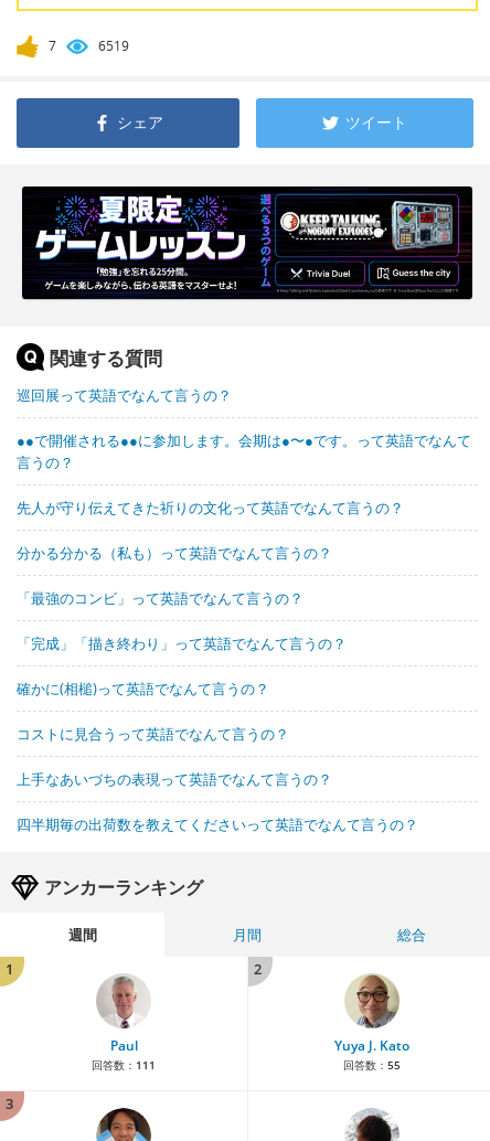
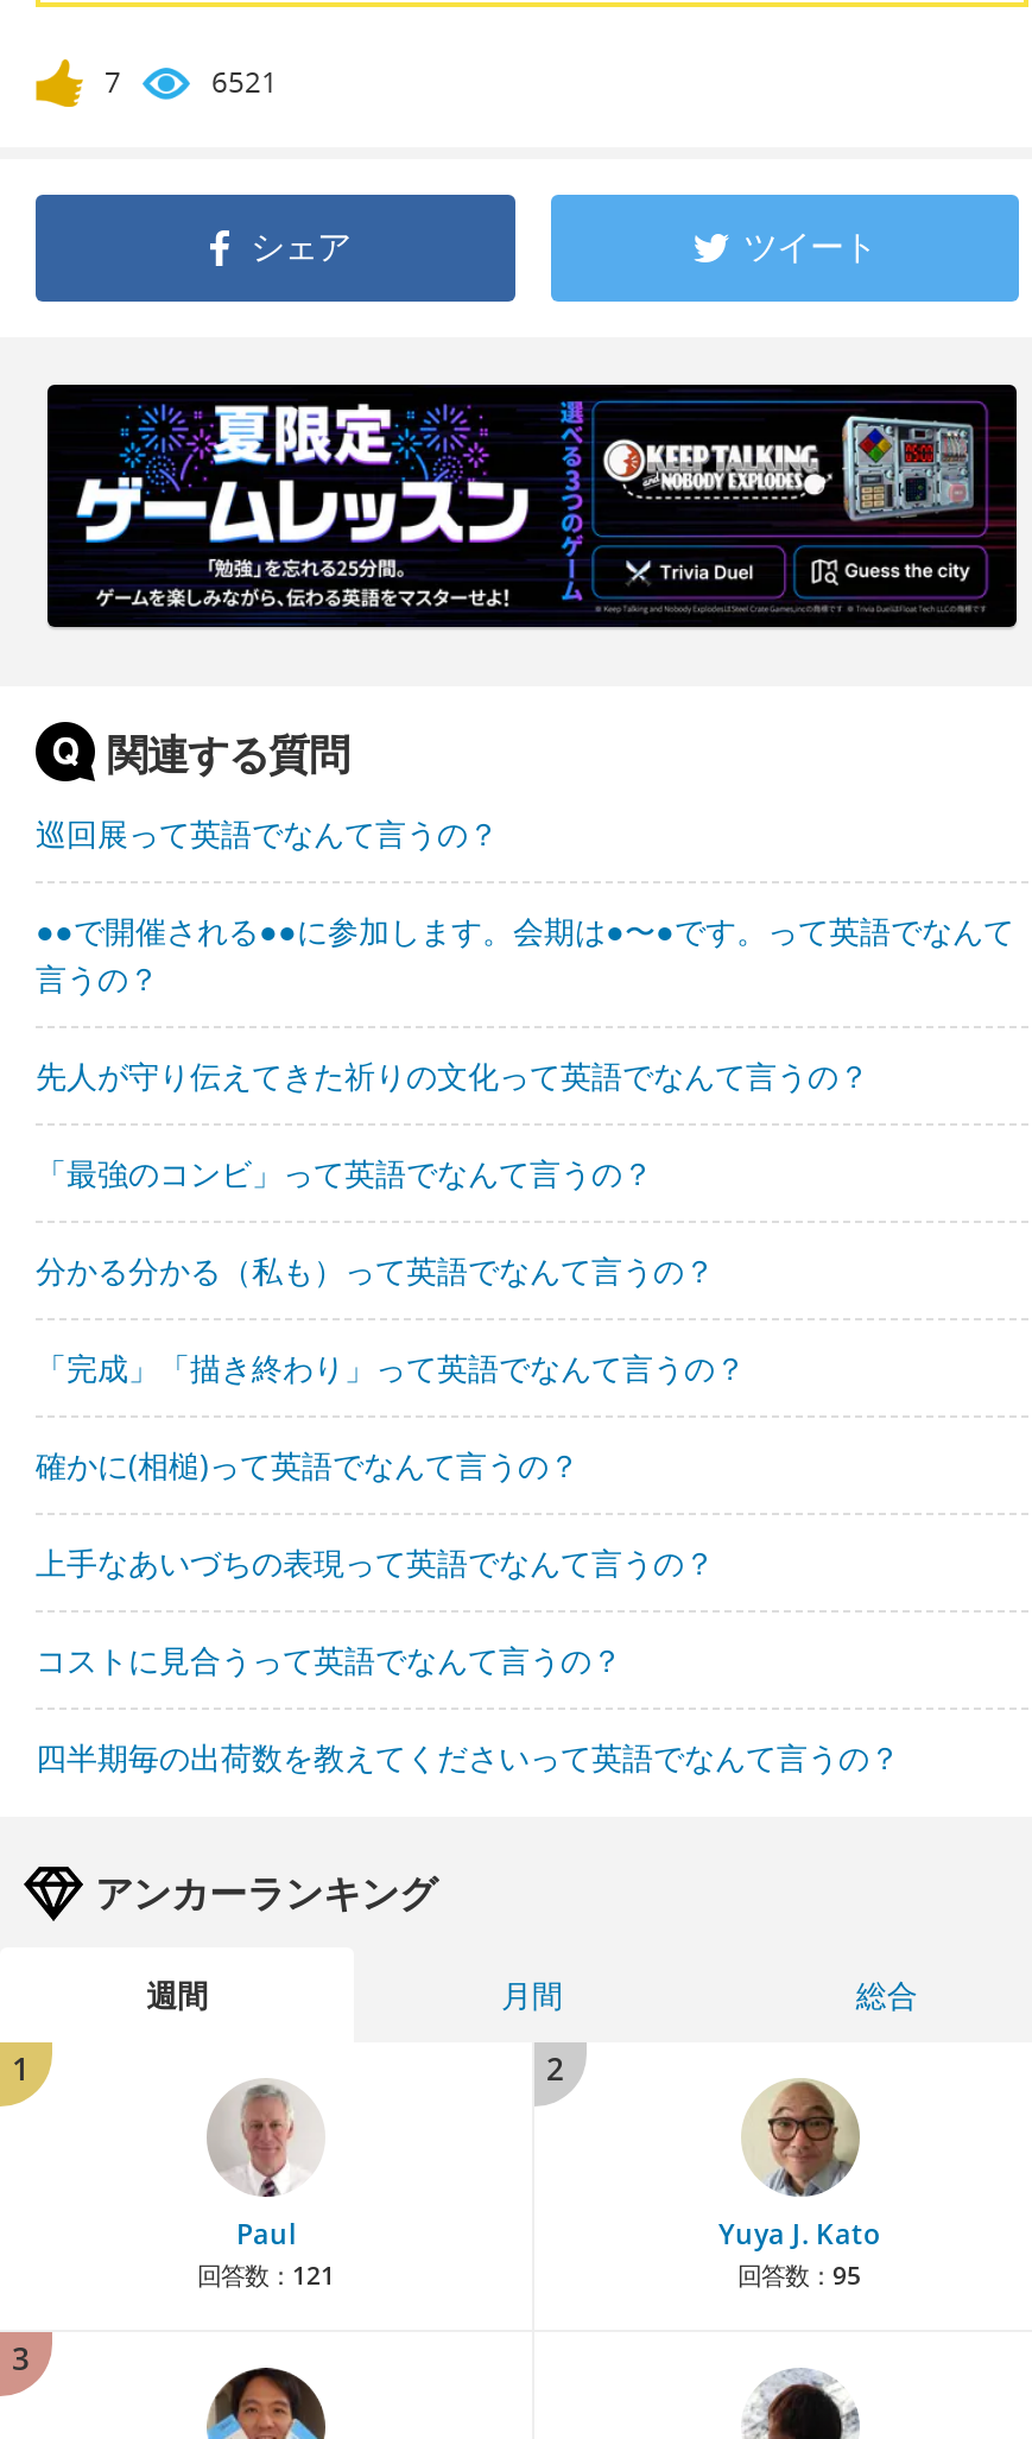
- 6519
+ 6521

moved down: 分かる分かる（私も）って英語でなんて言うの？

moved up: 「最強のコンビ」って英語でなんて言うの？

moved down: コストに見合うって英語でなんて言うの？

moved up: 上手なあいづちの表現って英語でなんて言うの？

- 回答数：111
+ 回答数：121

- 回答数：55
+ 回答数：95
